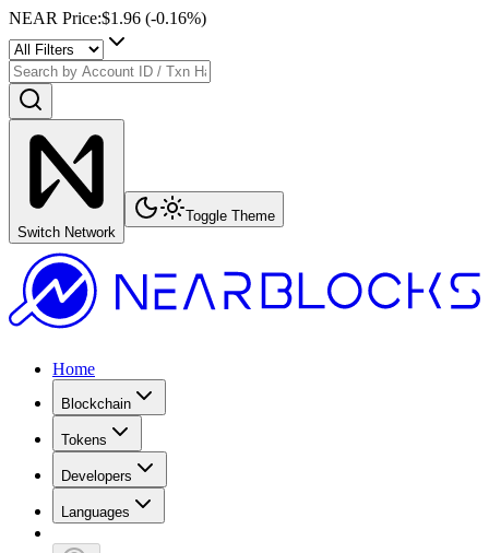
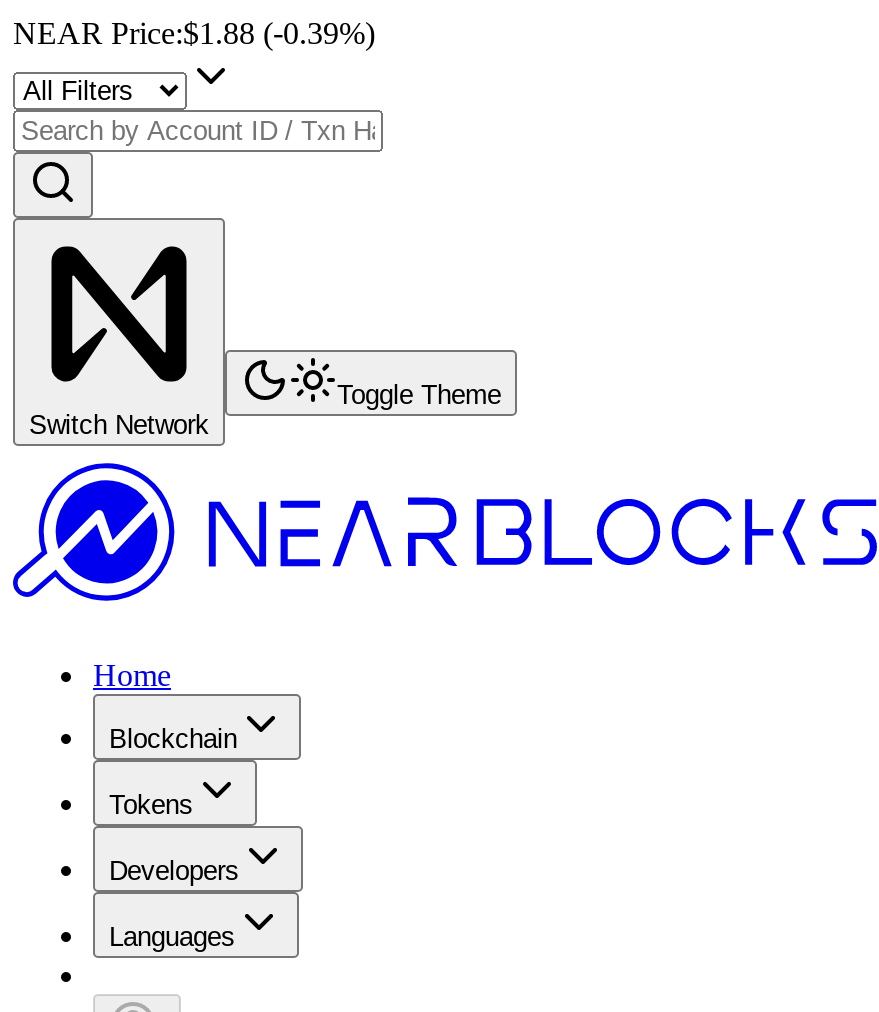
- NEAR Price:$1.96 (-0.16%)
+ NEAR Price:$1.88 (-0.39%)
